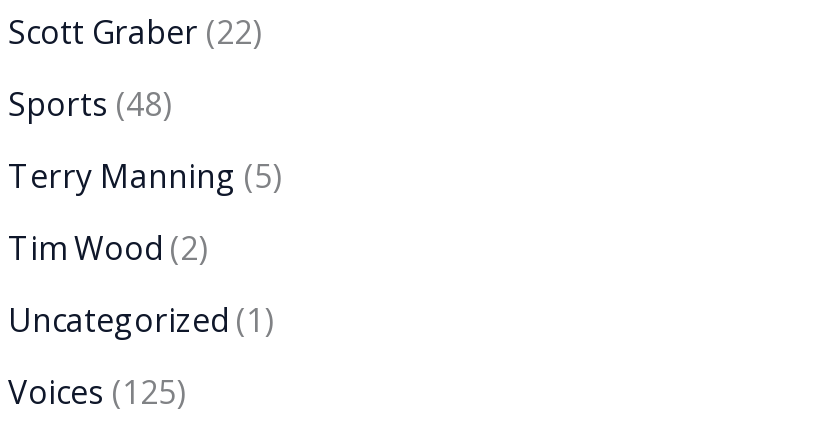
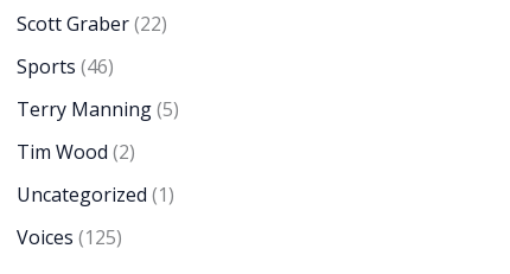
- Sports (48)
+ Sports (46)
